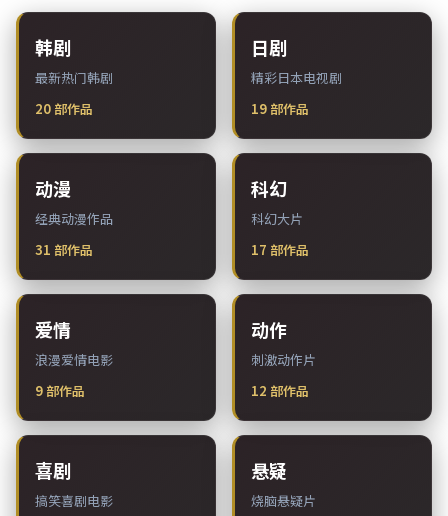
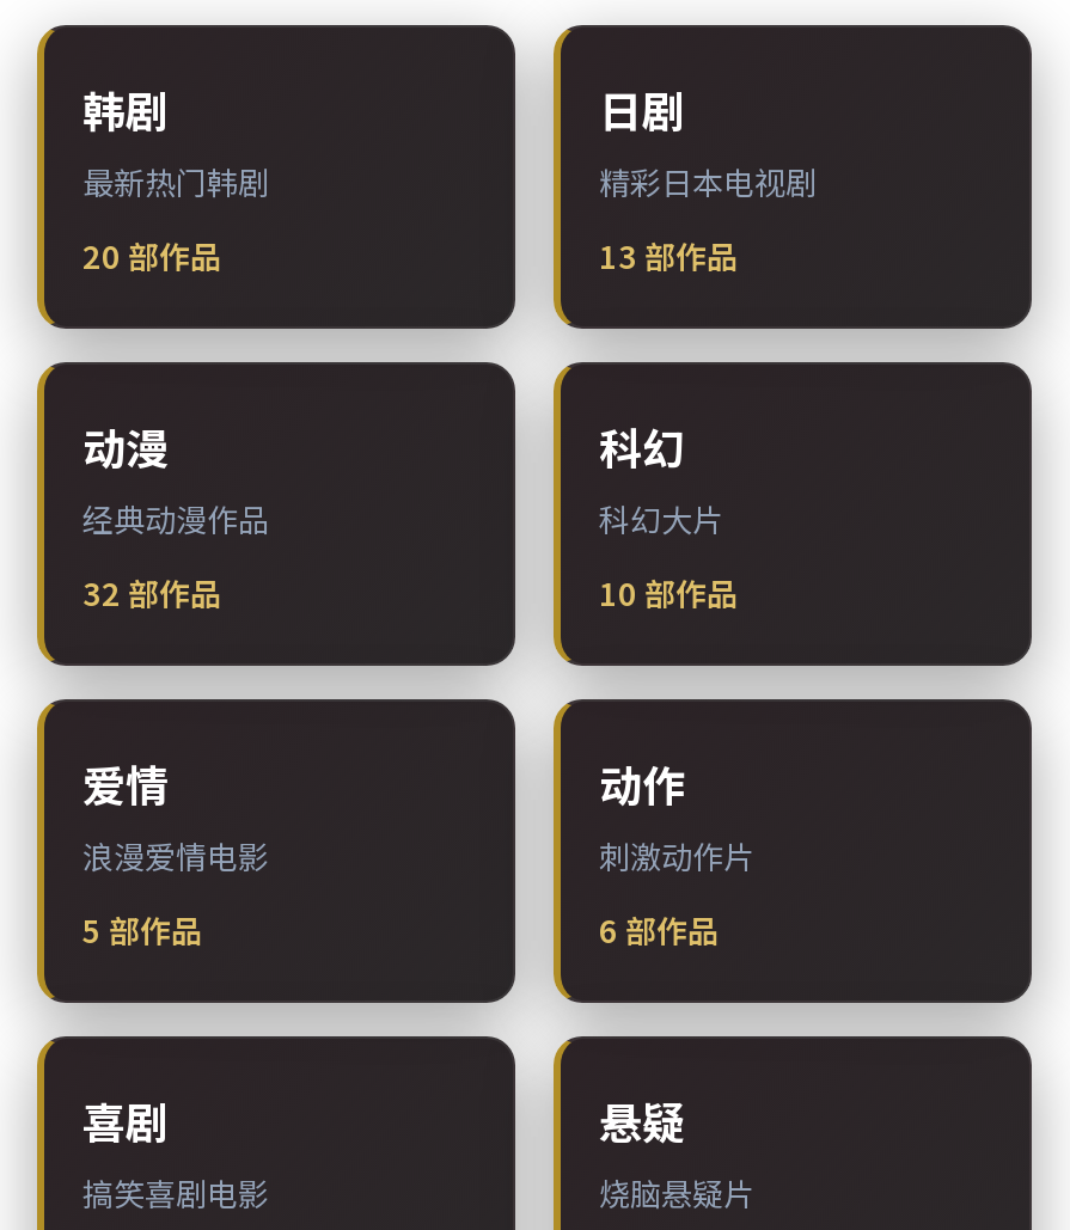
- 19部作品
+ 13部作品

- 31部作品
+ 32部作品

- 17部作品
+ 10部作品

- 9部作品
+ 5部作品

- 12部作品
+ 6部作品
